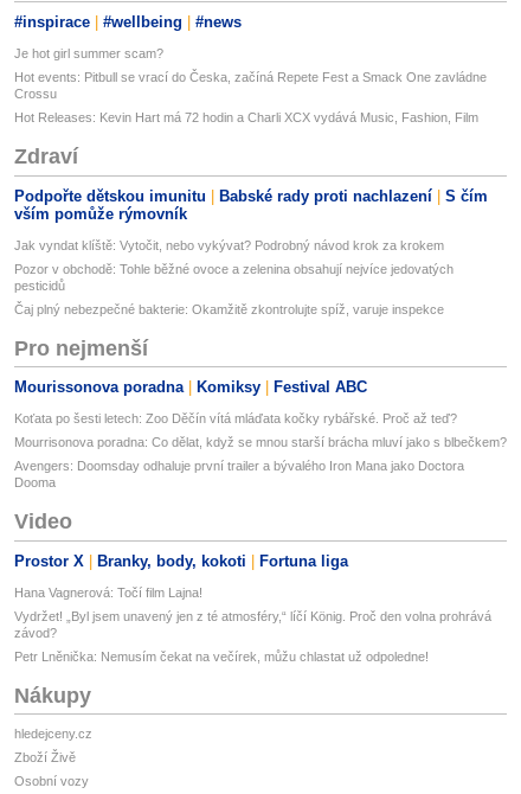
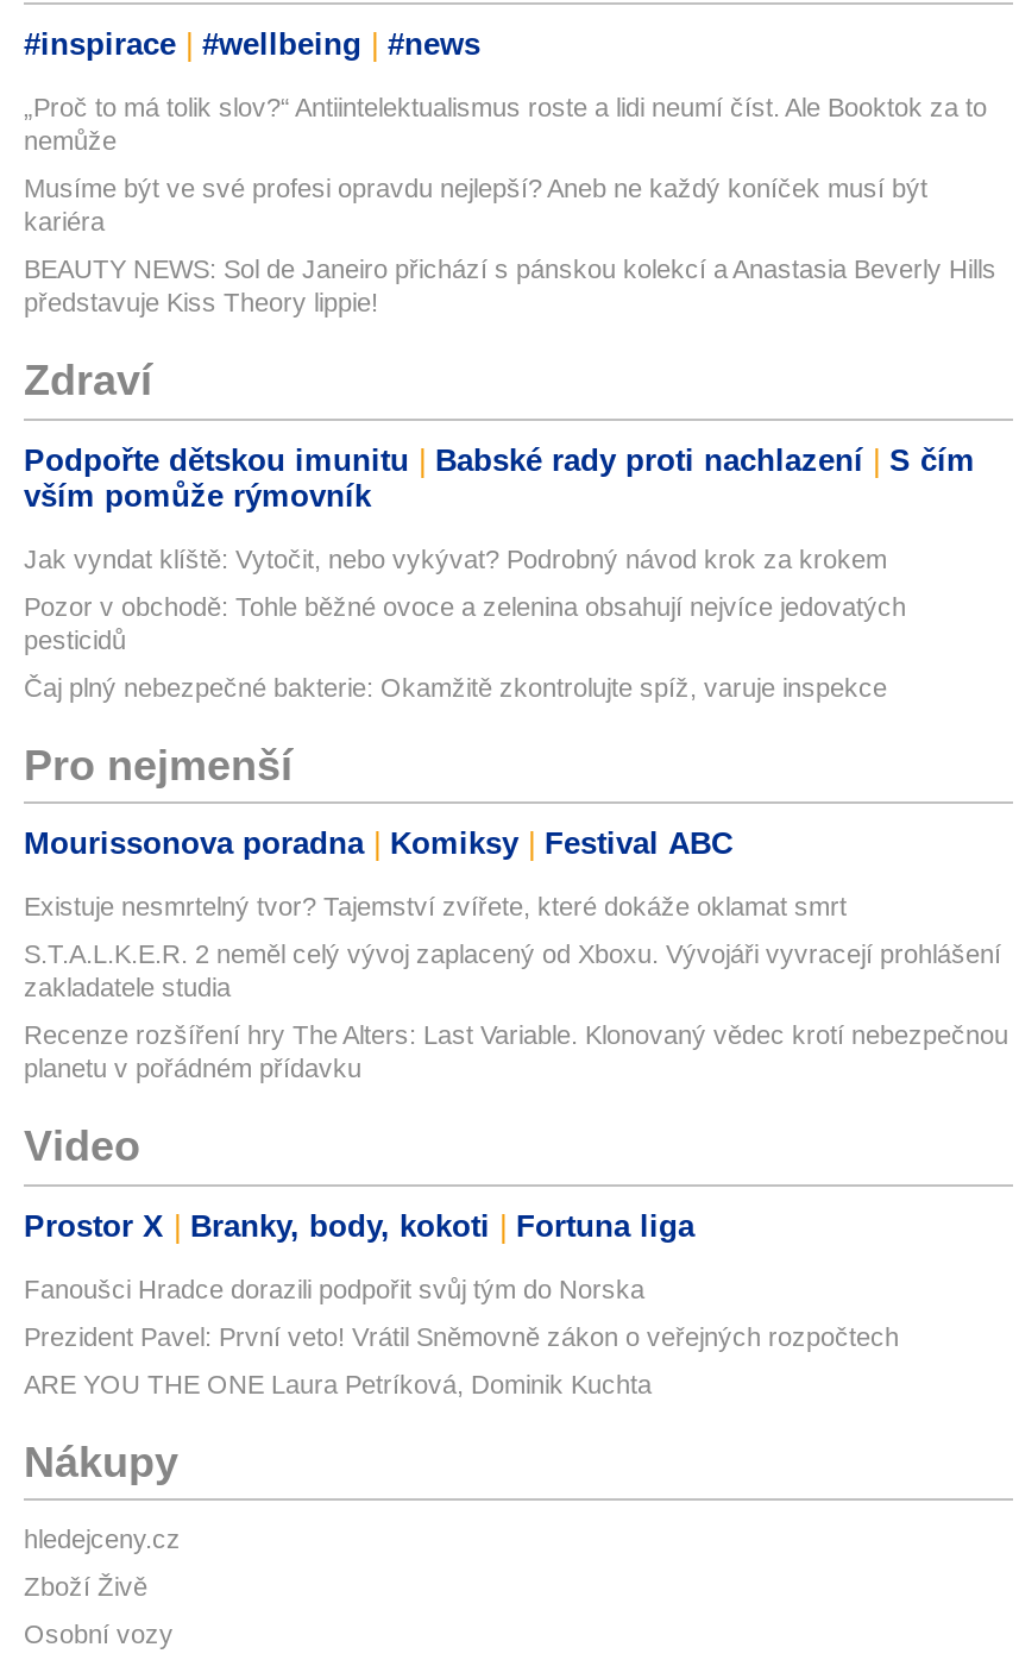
- Je hot girl summer scam?
+ „Proč to má tolik slov?“ Antiintelektualismus roste a lidi neumí číst. Ale Booktok za to
+ nemůže

- Hot events: Pitbull se vrací do Česka, začíná Repete Fest a Smack One zavládne
- Crossu
+ Musíme být ve své profesi opravdu nejlepší? Aneb ne každý koníček musí být
+ kariéra

- Hot Releases: Kevin Hart má 72 hodin a Charli XCX vydává Music, Fashion, Film
+ BEAUTY NEWS: Sol de Janeiro přichází s pánskou kolekcí a Anastasia Beverly Hills
+ představuje Kiss Theory lippie!

- Koťata po šesti letech: Zoo Děčín vítá mláďata kočky rybářské. Proč až teď?
+ Existuje nesmrtelný tvor? Tajemství zvířete, které dokáže oklamat smrt

- Mourrisonova poradna: Co dělat, když se mnou starší brácha mluví jako s blbečkem?
+ S.T.A.L.K.E.R. 2 neměl celý vývoj zaplacený od Xboxu. Vývojáři vyvracejí prohlášení
+ zakladatele studia

- Avengers: Doomsday odhaluje první trailer a bývalého Iron Mana jako Doctora
- Dooma
+ Recenze rozšíření hry The Alters: Last Variable. Klonovaný vědec krotí nebezpečnou
+ planetu v pořádném přídavku

- Hana Vagnerová: Točí film Lajna!
+ Fanoušci Hradce dorazili podpořit svůj tým do Norska

- Vydržet! „Byl jsem unavený jen z té atmosféry,“ líčí König. Proč den volna prohrává
- závod?
+ Prezident Pavel: První veto! Vrátil Sněmovně zákon o veřejných rozpočtech

- Petr Lněnička: Nemusím čekat na večírek, můžu chlastat už odpoledne!
+ ARE YOU THE ONE Laura Petríková, Dominik Kuchta
